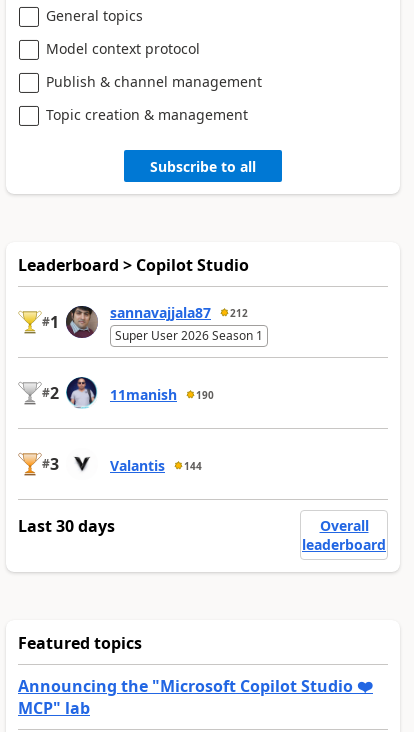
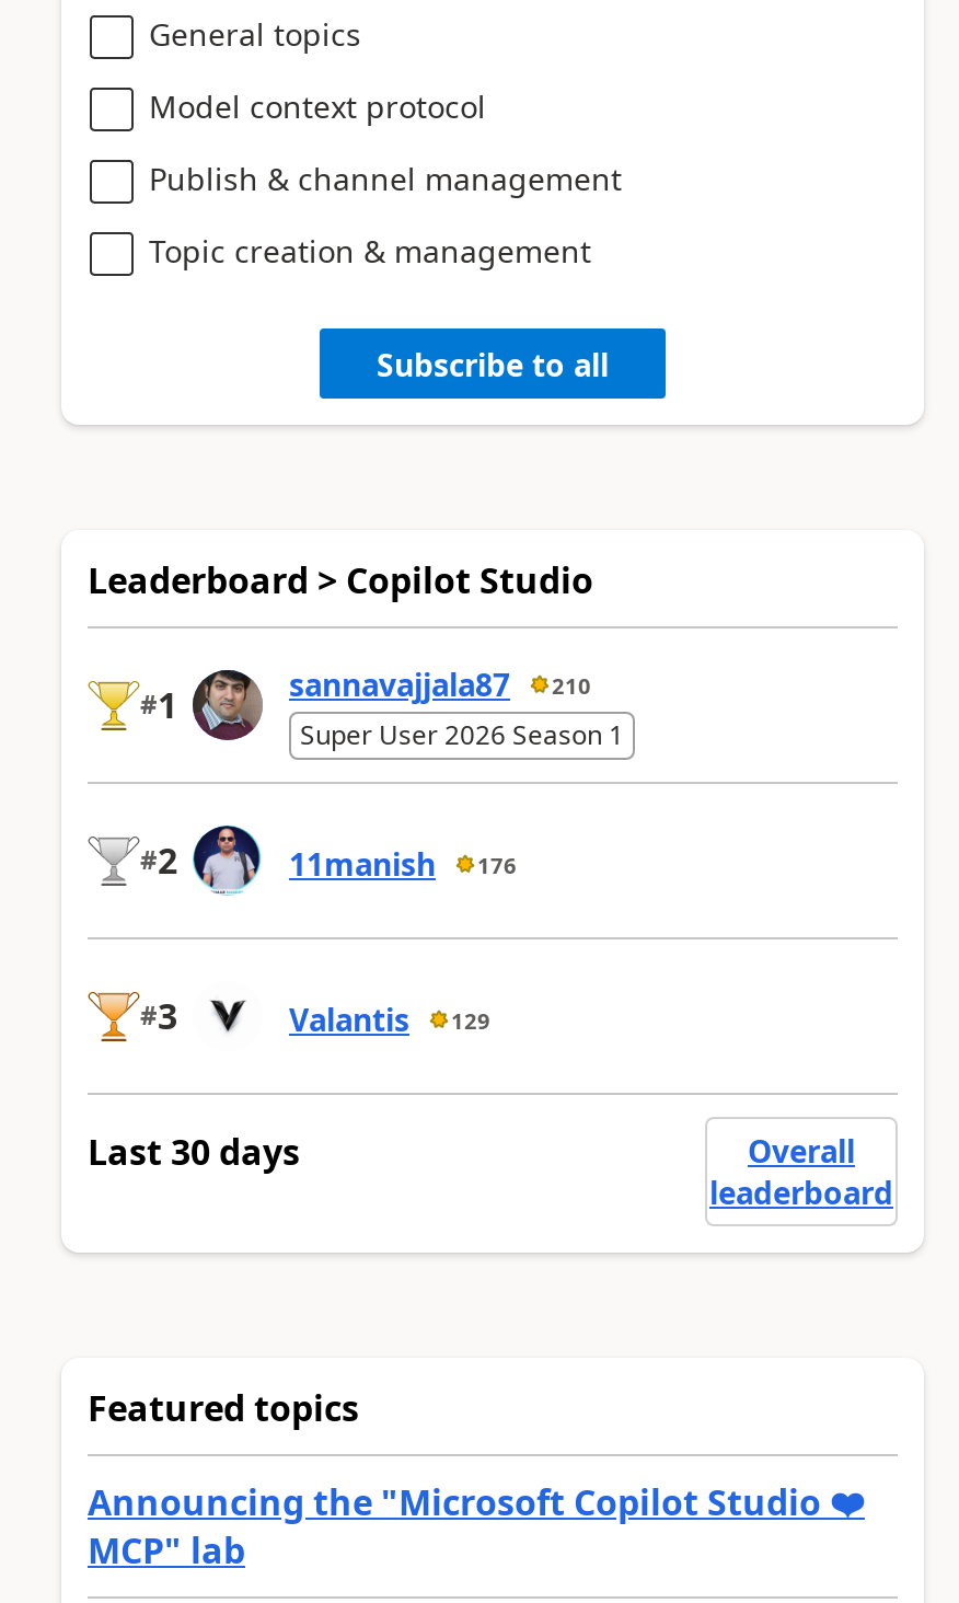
- sannavajjala87 212
+ sannavajjala87 210

- 11manish 190
+ 11manish 176

- Valantis 144
+ Valantis 129
